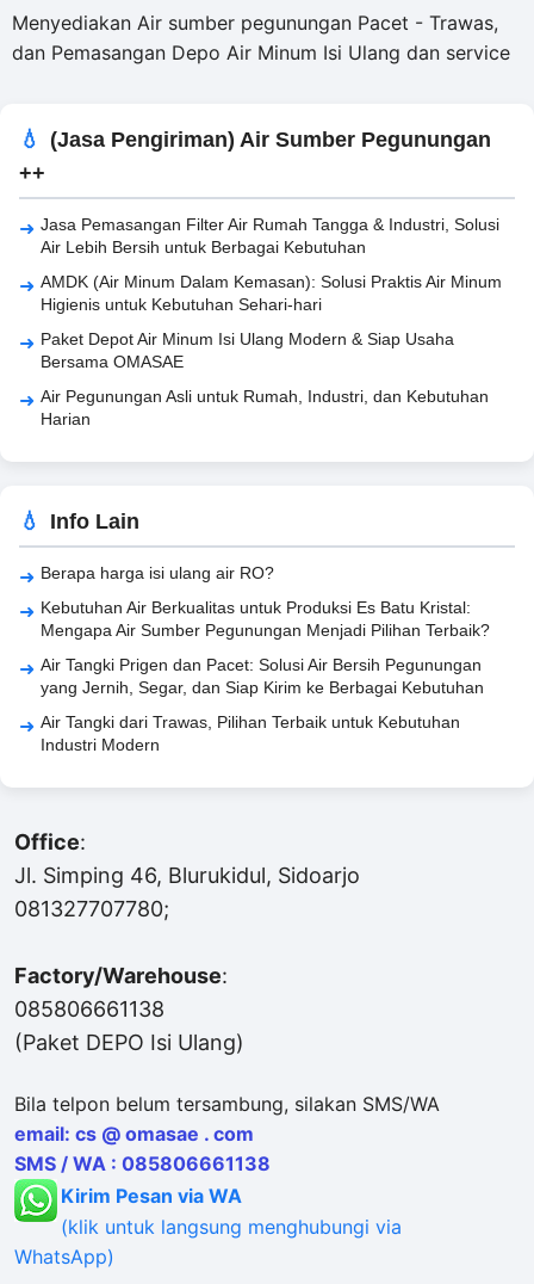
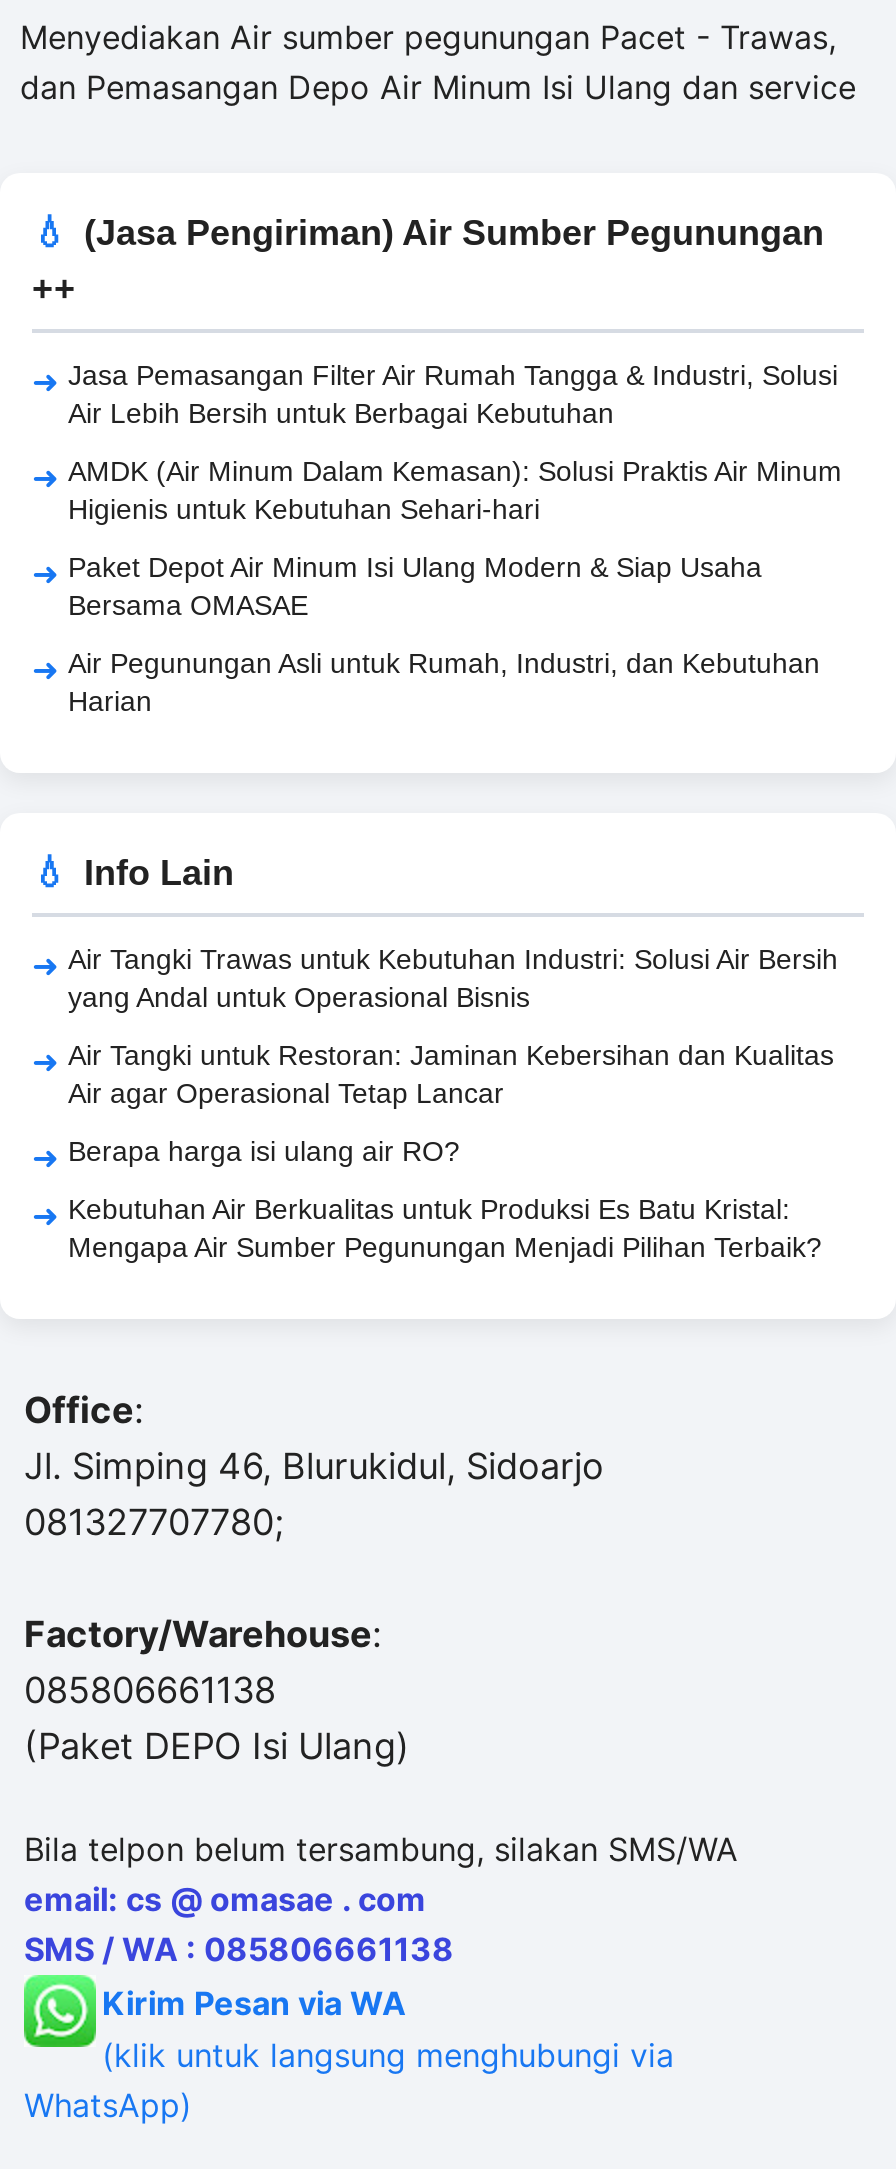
+ Air Tangki Trawas untuk Kebutuhan Industri: Solusi Air Bersih
+ yang Andal untuk Operasional Bisnis
+ Air Tangki untuk Restoran: Jaminan Kebersihan dan Kualitas
+ Air agar Operasional Tetap Lancar

moved down: Berapa harga isi ulang air RO? | Kebutuhan Air Berkualitas untuk Produksi Es Batu Kristal: | Mengapa Air Sumber Pegunungan Menjadi Pilihan Terbaik?

- Air Tangki Prigen dan Pacet: Solusi Air Bersih Pegunungan
- yang Jernih, Segar, dan Siap Kirim ke Berbagai Kebutuhan
- Air Tangki dari Trawas, Pilihan Terbaik untuk Kebutuhan
- Industri Modern
